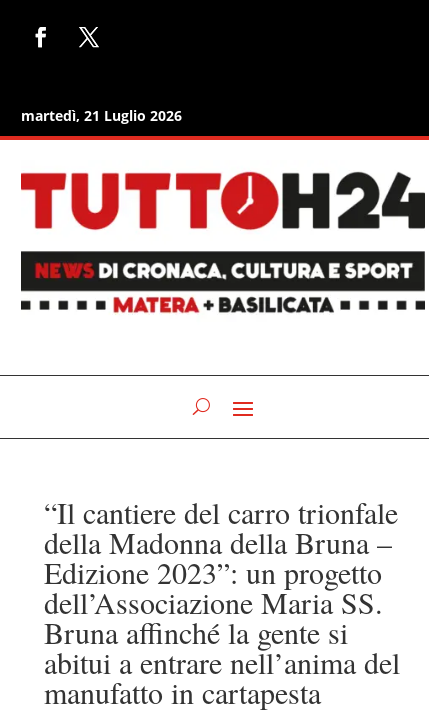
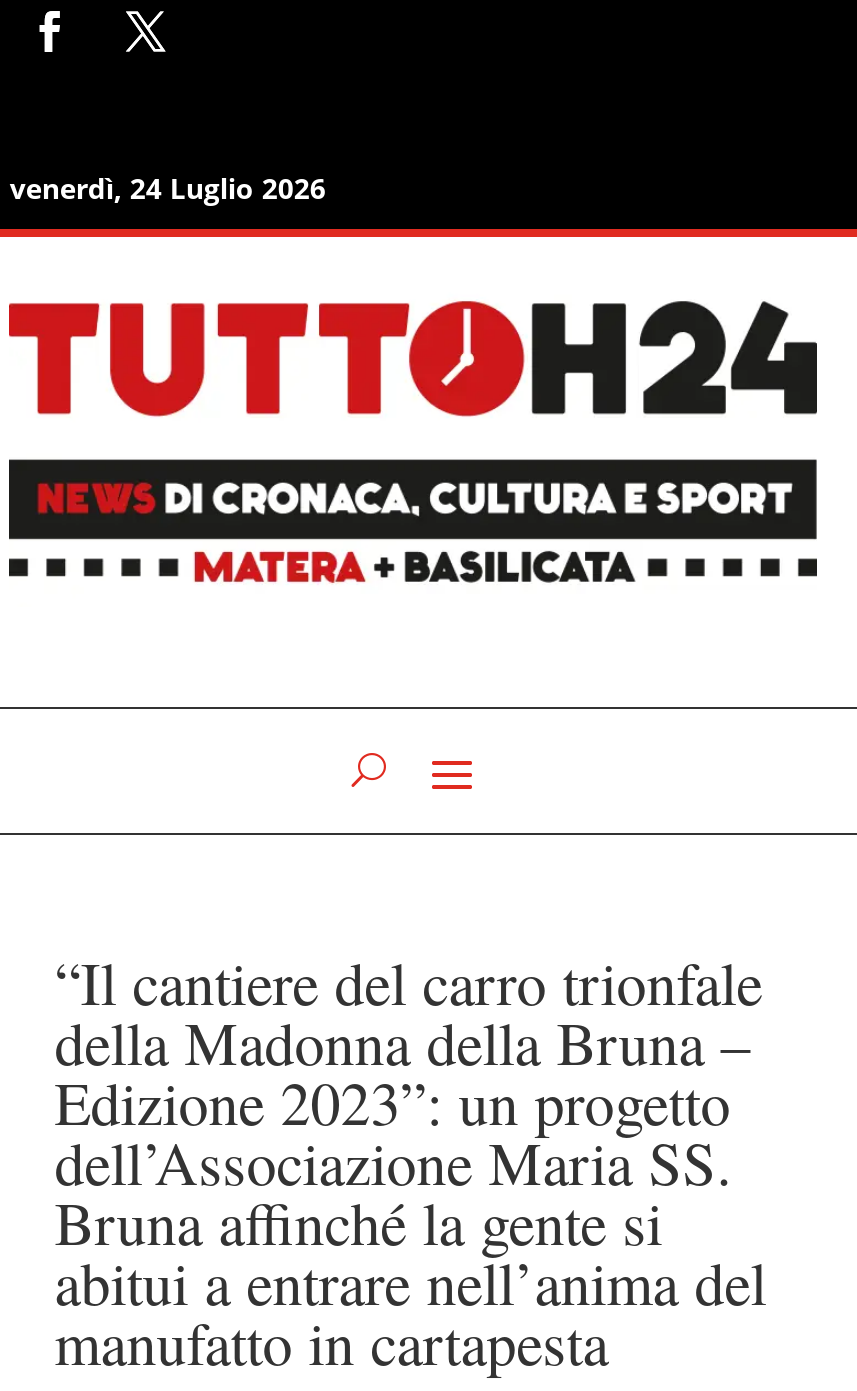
- martedì, 21 Luglio 2026
+ venerdì, 24 Luglio 2026
